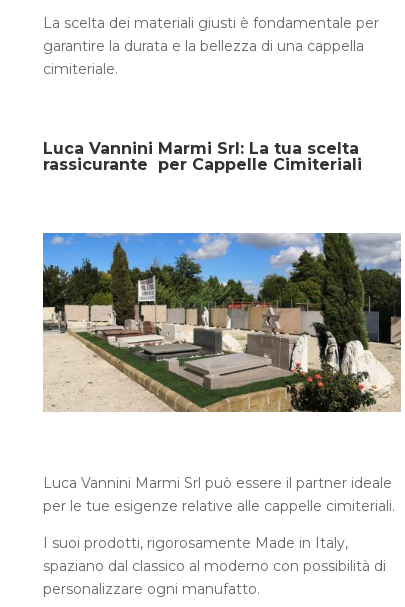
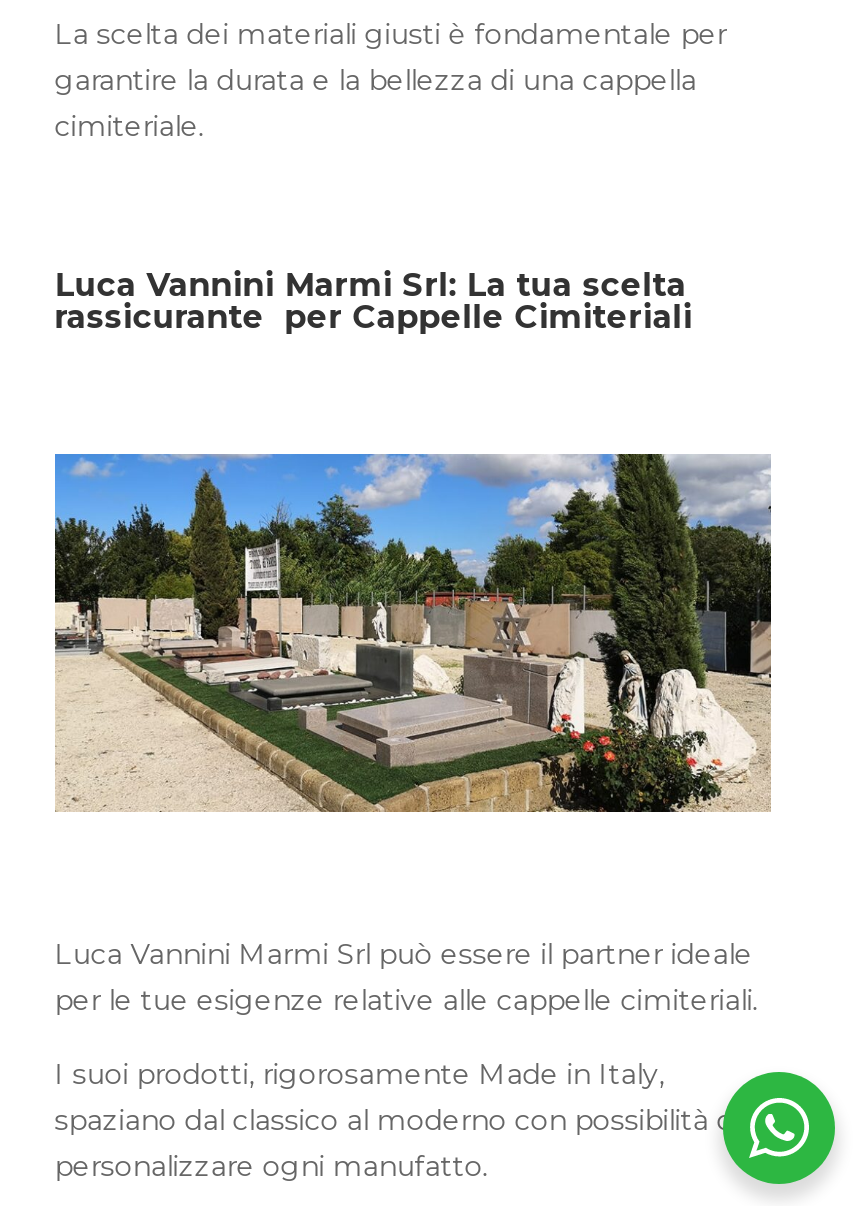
+ [image]
